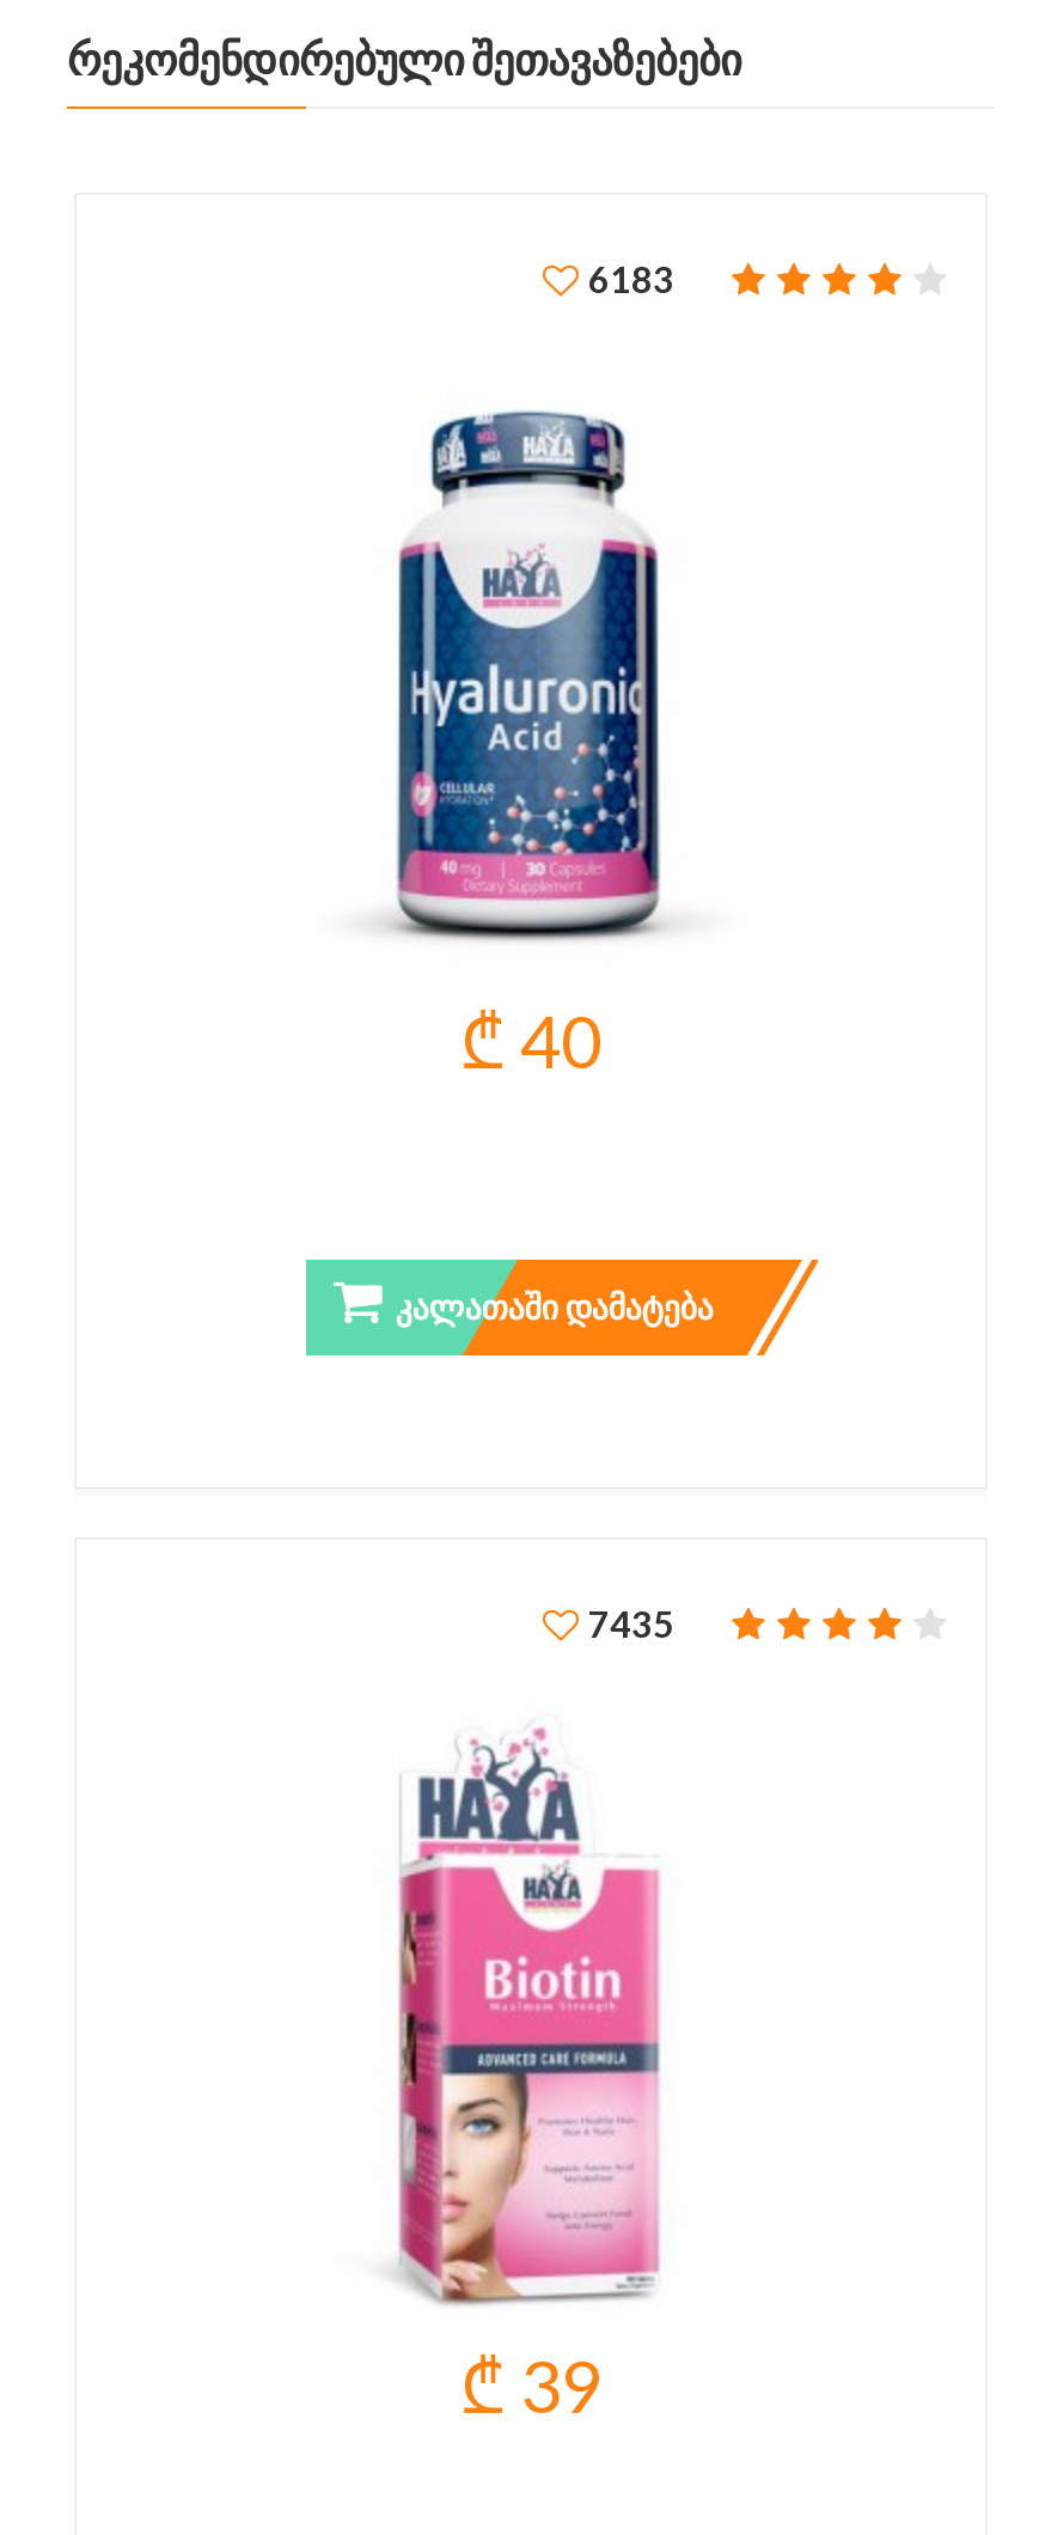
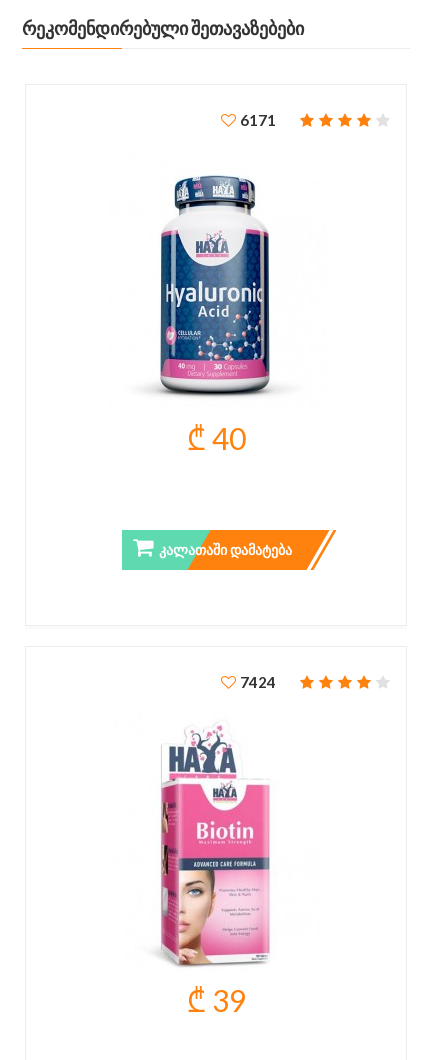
- 6183
+ 6171

- 7435
+ 7424
